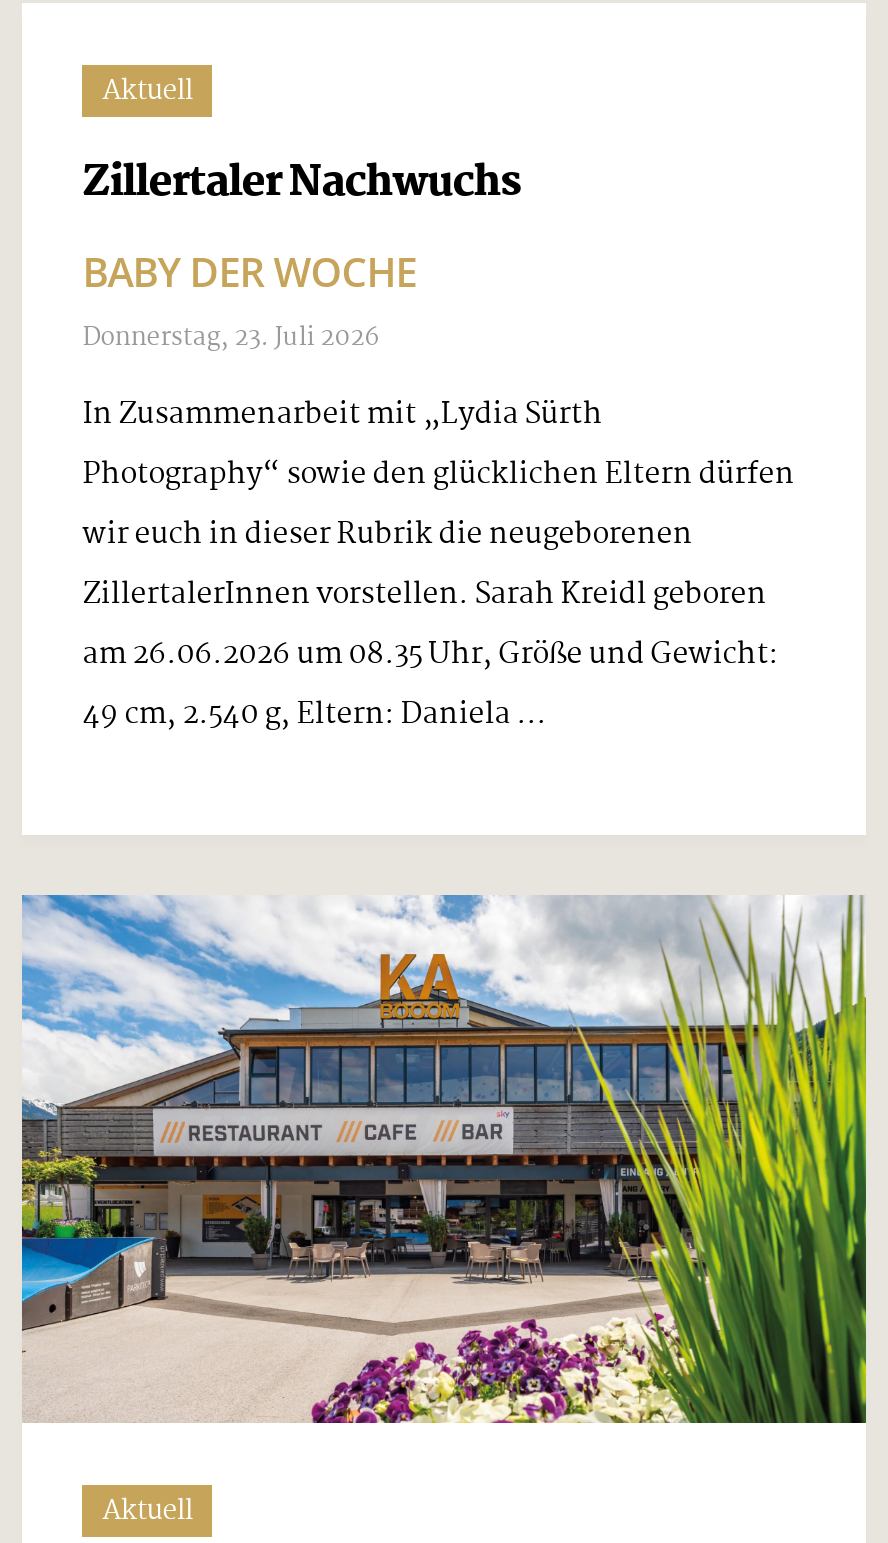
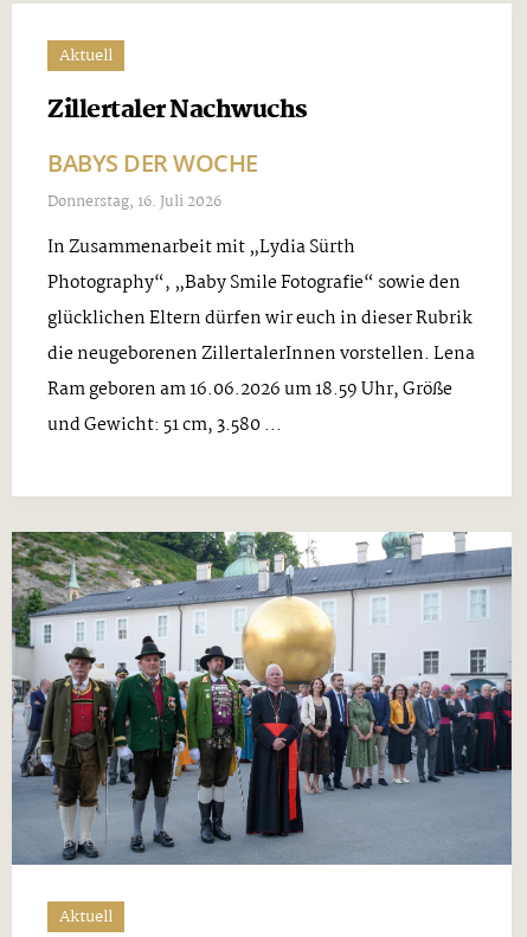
- BABY DER WOCHE
+ BABYS DER WOCHE

- Donnerstag, 23. Juli 2026
+ Donnerstag, 16. Juli 2026

- Photography“ sowie den glücklichen Eltern dürfen
- wir euch in dieser Rubrik die neugeborenen
- ZillertalerInnen vorstellen. Sarah Kreidl geboren
- am 26.06.2026 um 08.35 Uhr, Größe und Gewicht:
- 49 cm, 2.540 g, Eltern: Daniela ...
+ Photography“, „Baby Smile Fotografie“ sowie den
+ glücklichen Eltern dürfen wir euch in dieser Rubrik
+ die neugeborenen ZillertalerInnen vorstellen. Lena
+ Ram geboren am 16.06.2026 um 18.59 Uhr, Größe
+ und Gewicht: 51 cm, 3.580 ...

- [image]
+ [image]
